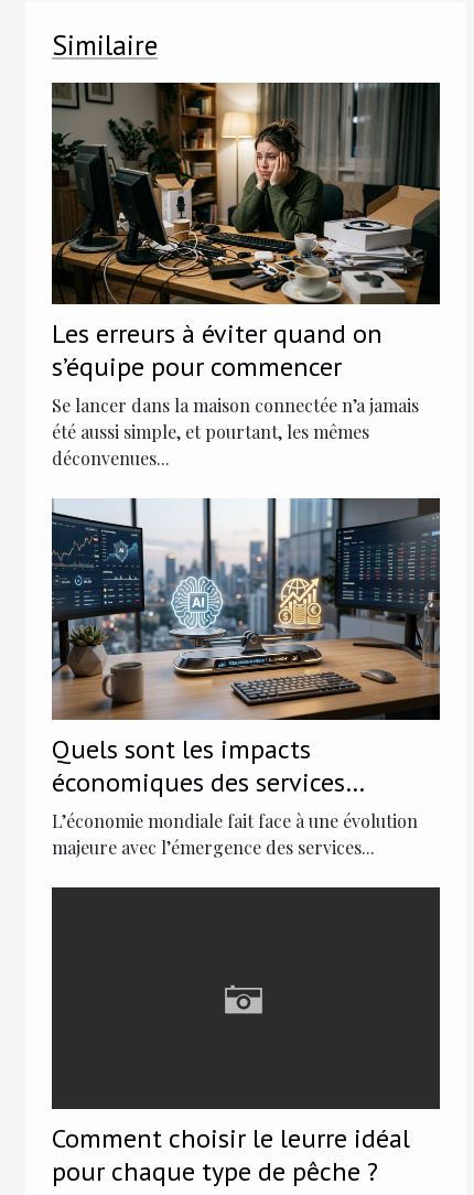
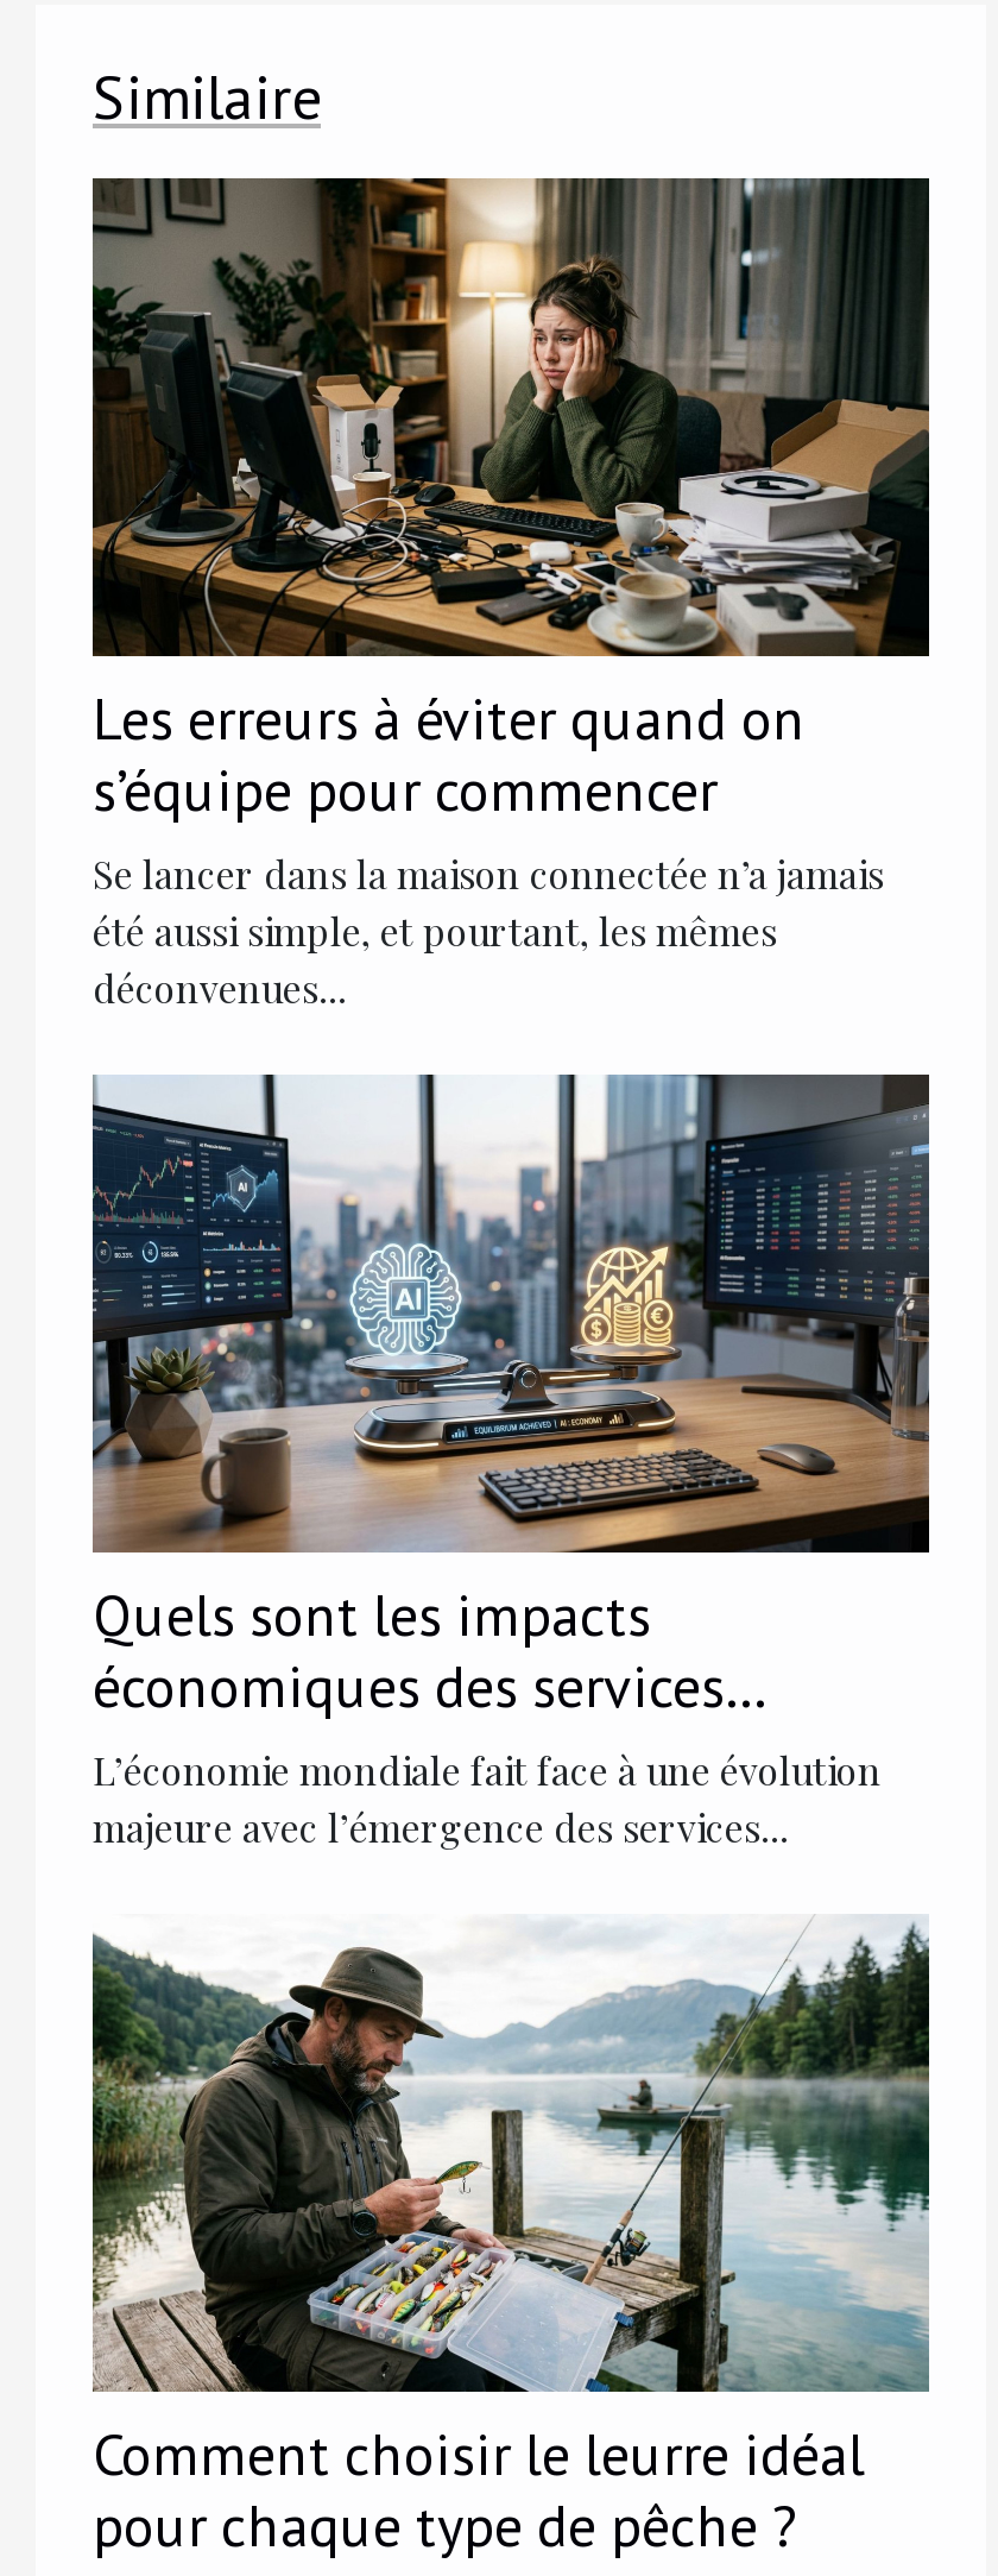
+ [image]
